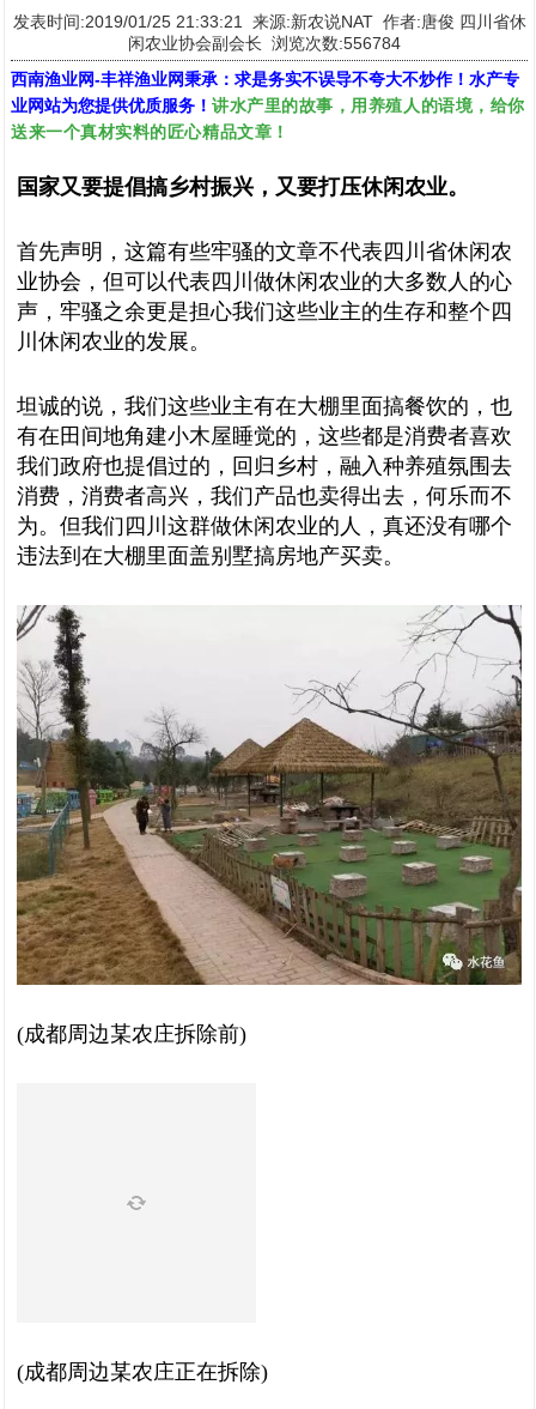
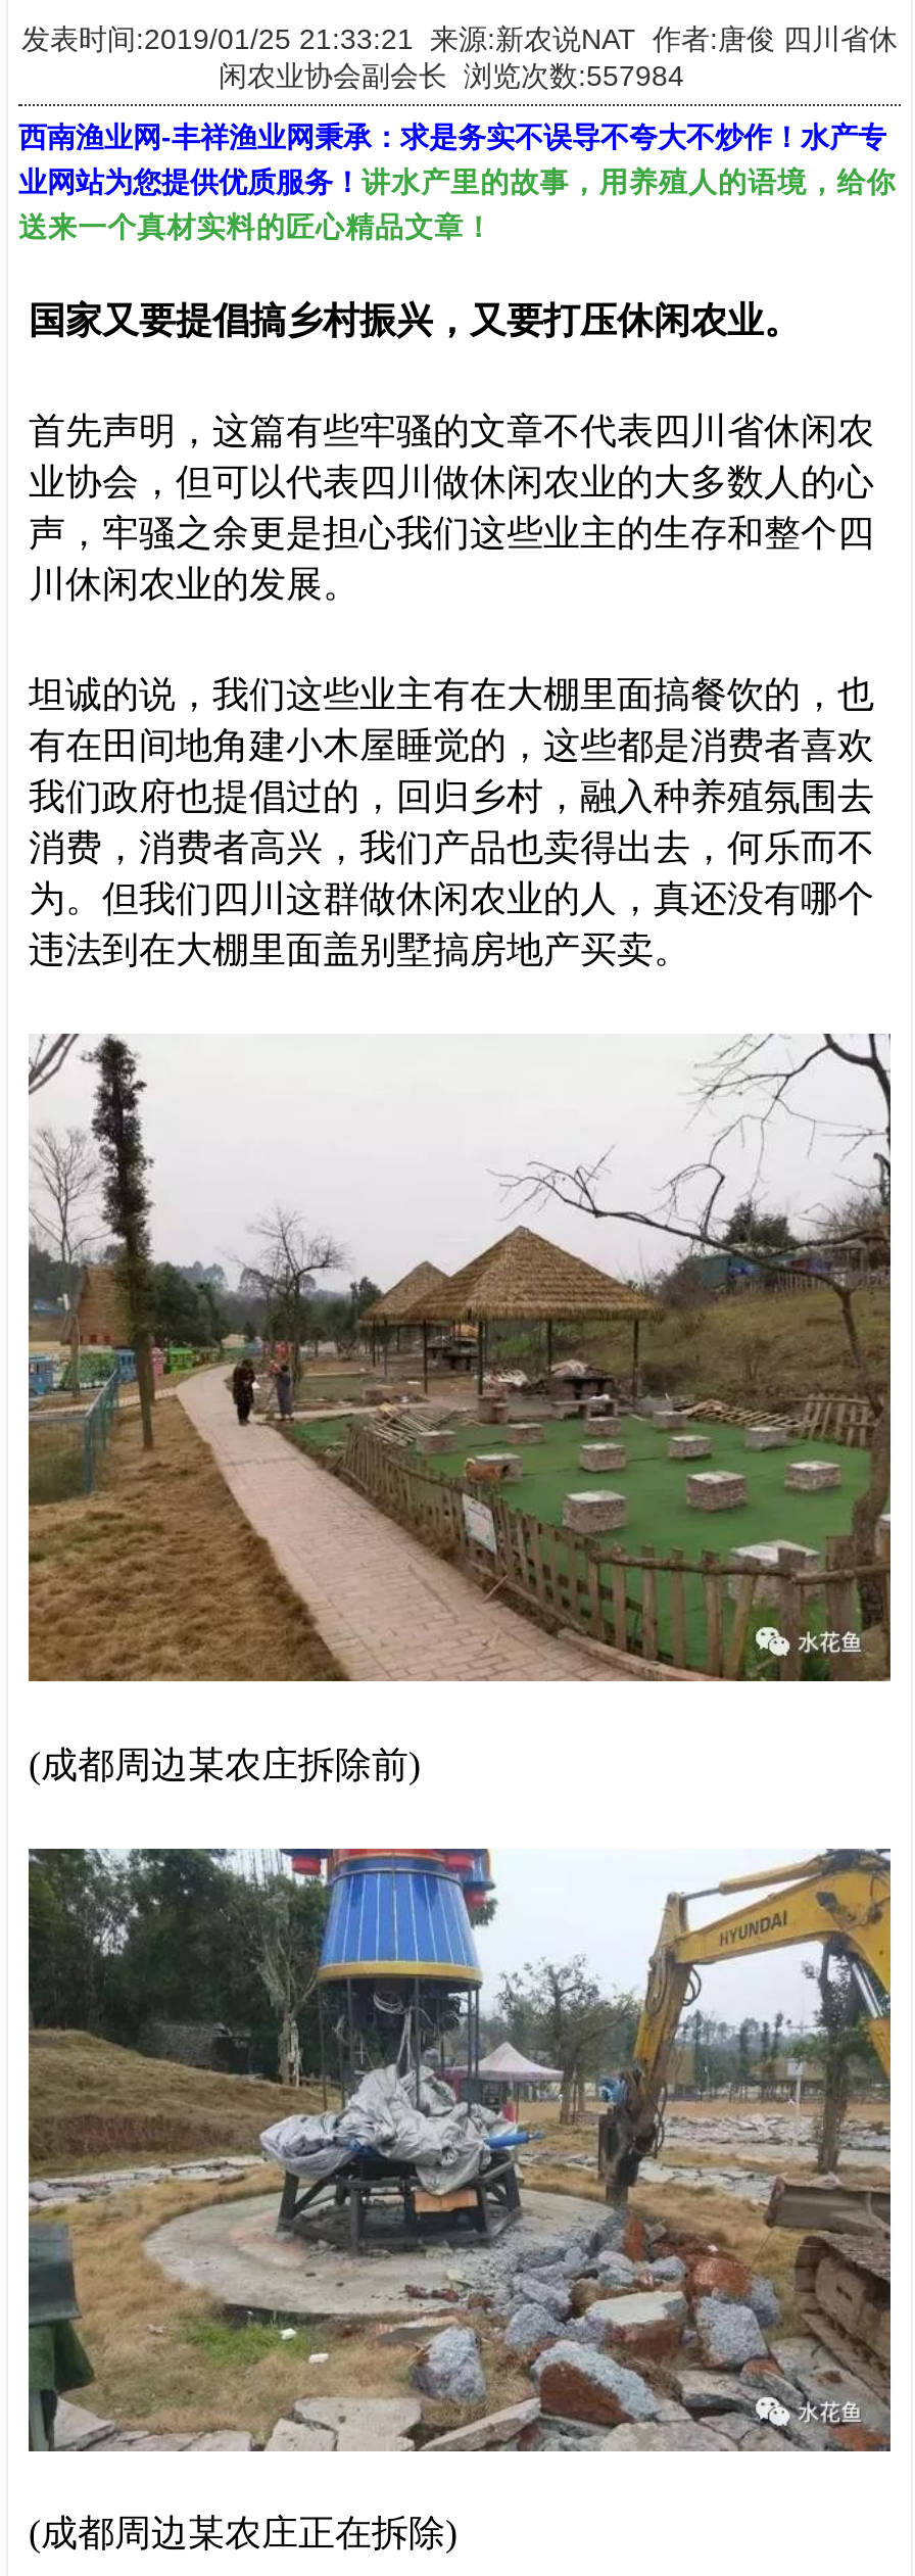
- 闲农业协会副会长 浏览次数:556784
+ 闲农业协会副会长 浏览次数:557984

+ [image]
